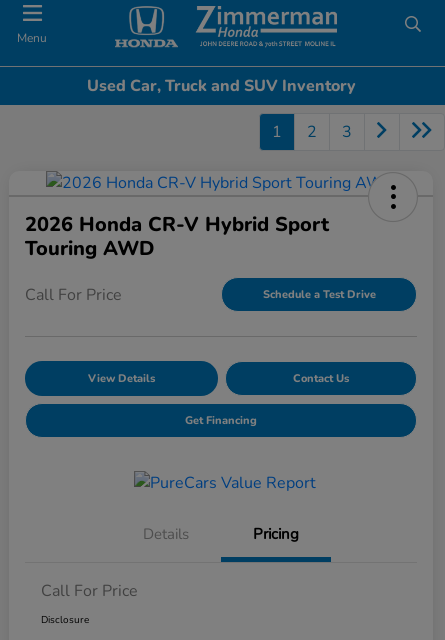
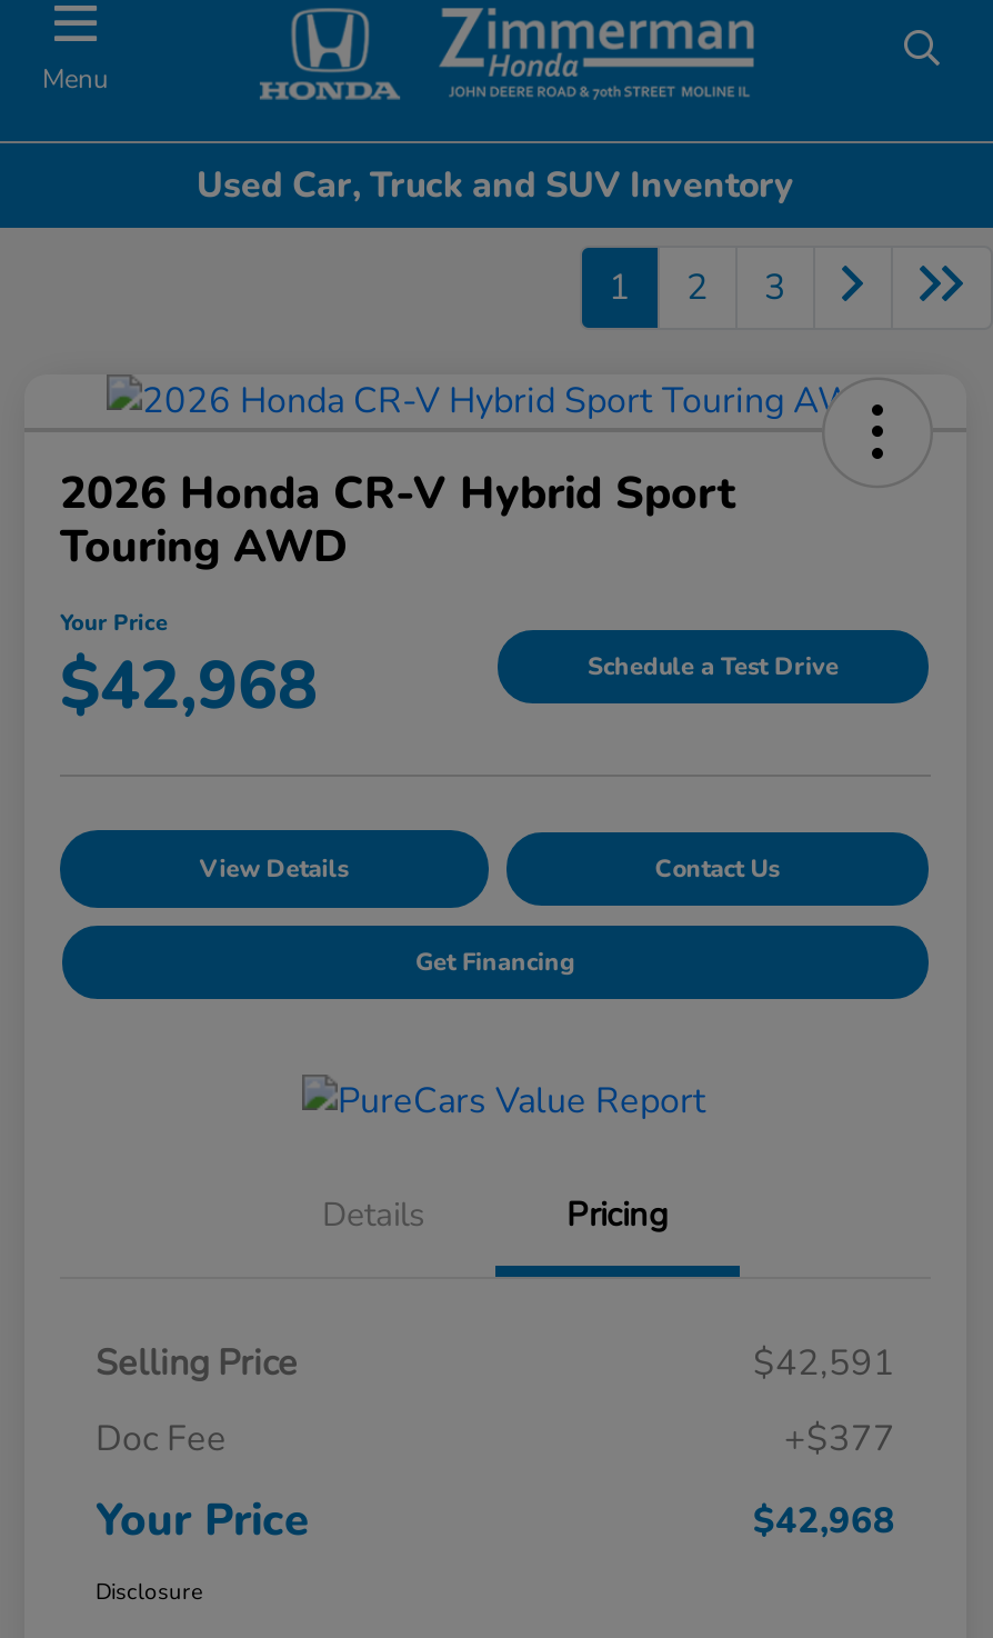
- Call For Price
+ Your Price
+ $42,968

- Call For Price
+ Selling Price
+ $42,591
+ Doc Fee
+ +$377
+ Your Price
+ $42,968
